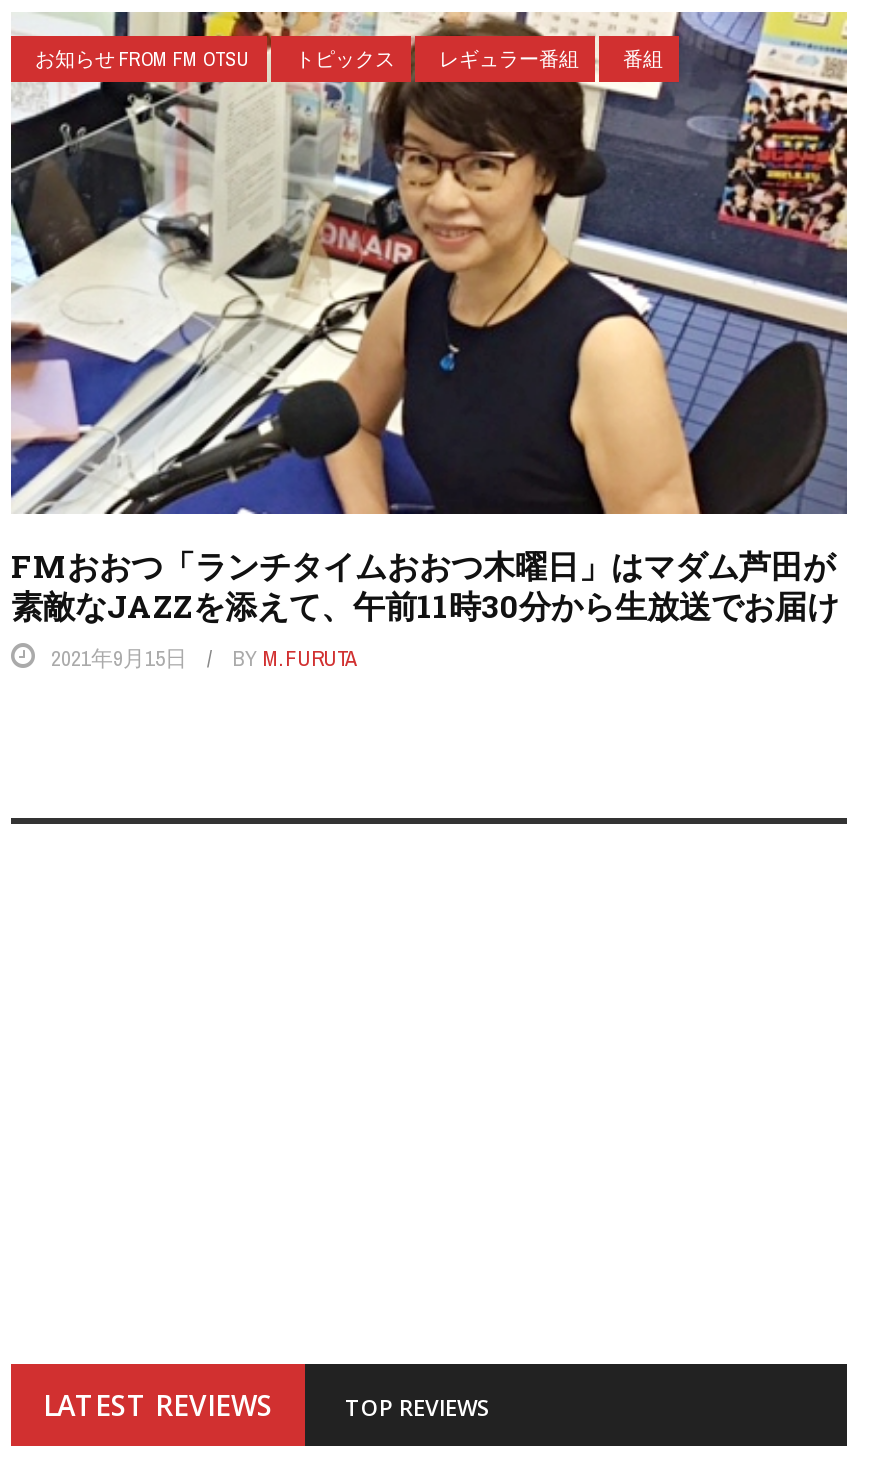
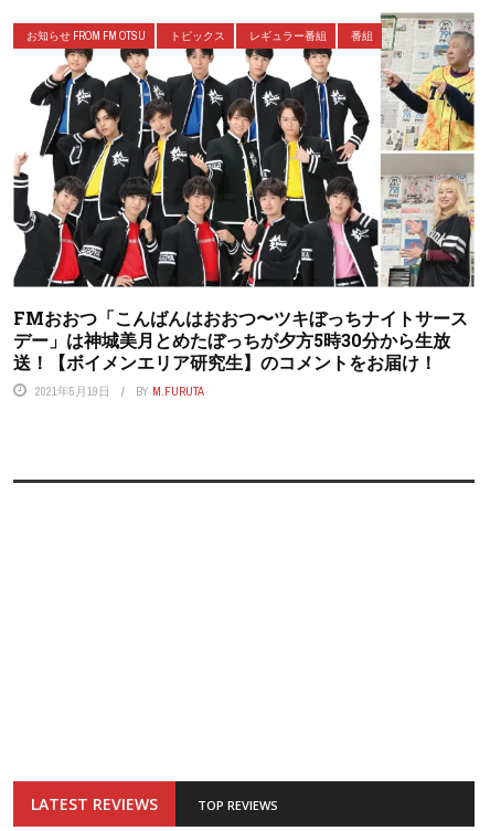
- [image]
- FMおおつ「ランチタイムおおつ木曜日」はマダム芦田が
- 素敵なJAZZを添えて、午前11時30分から生放送でお届け
- 2021年9月15日
+ [image]
+ FMおおつ「こんばんはおおつ〜ツキぼっちナイトサース
+ デー」は神城美月とめたぼっちが夕方5時30分から生放
+ 送！【ボイメンエリア研究生】のコメントをお届け！
+ 2021年5月19日
